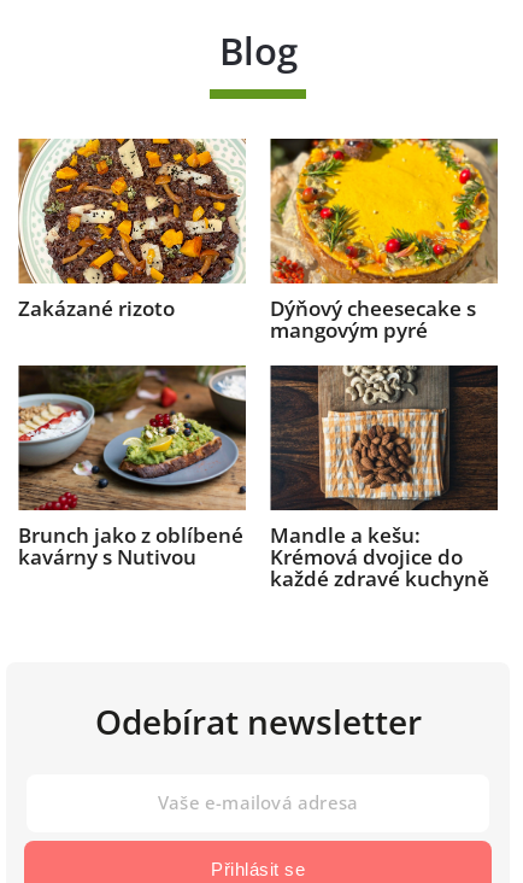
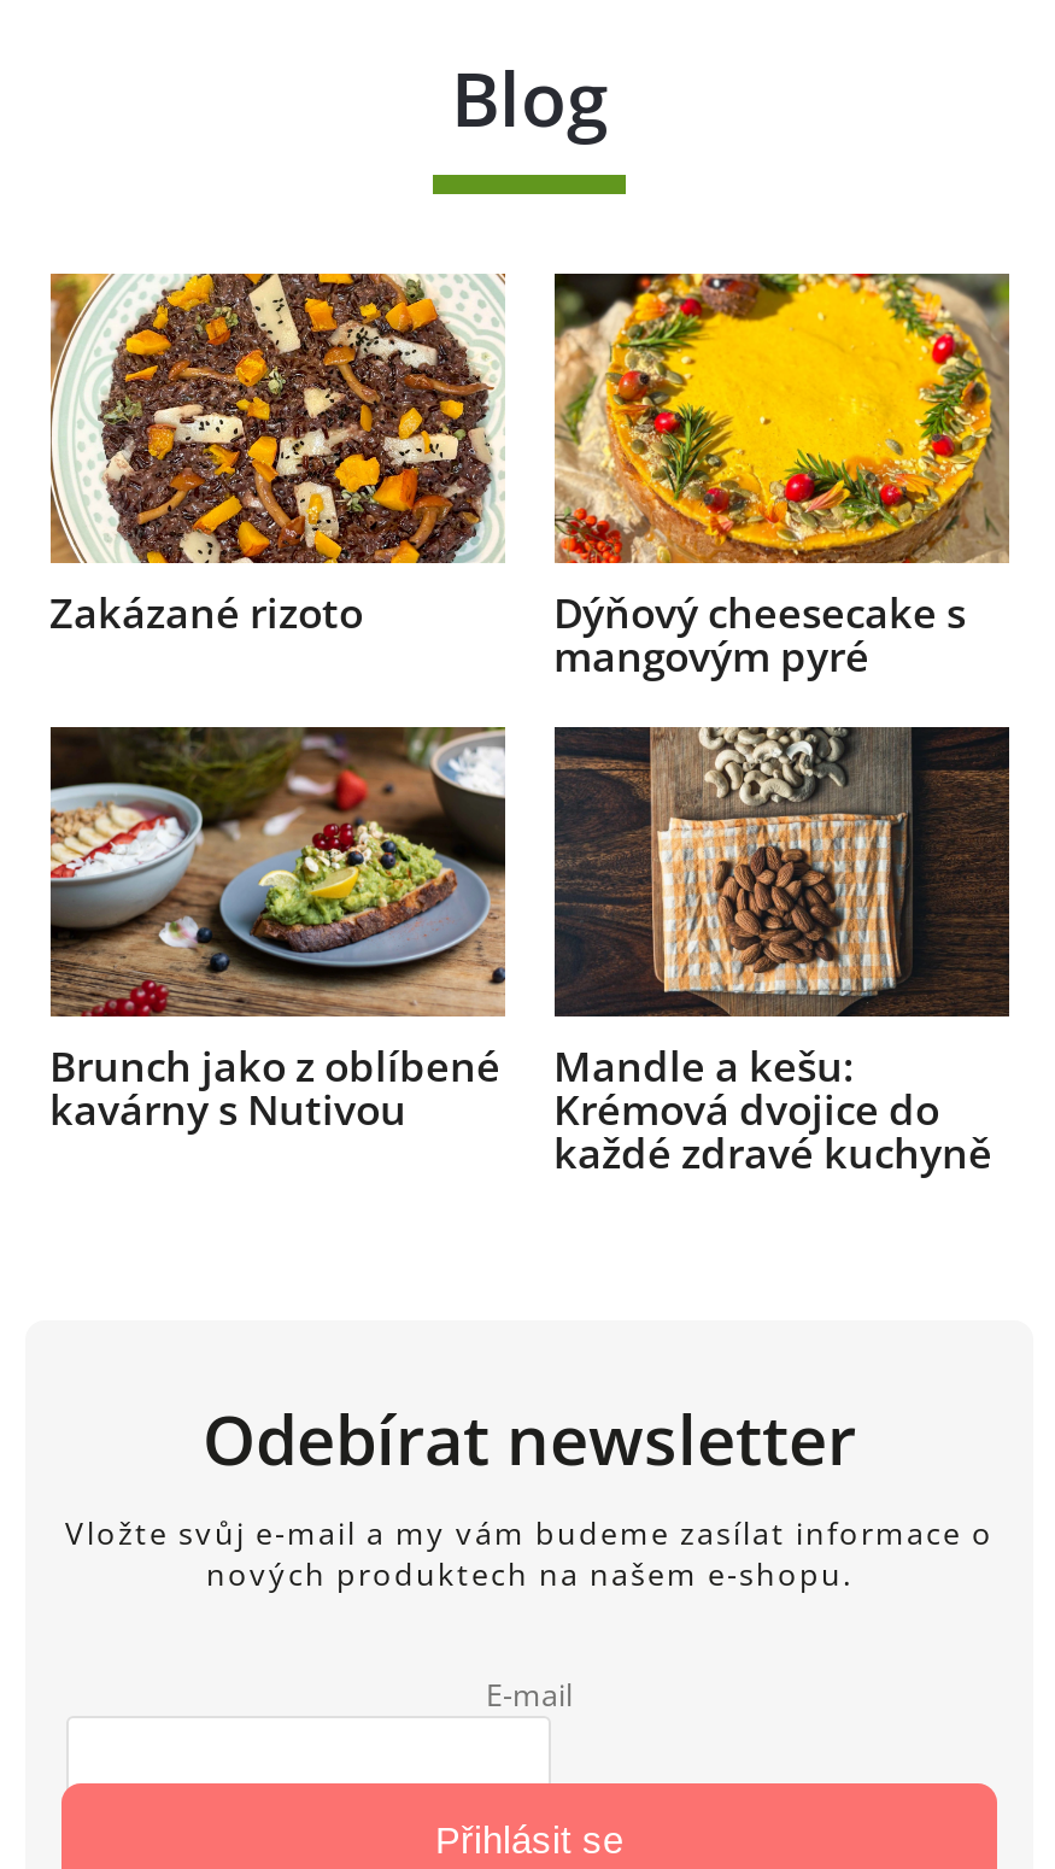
+ Vložte svůj e-mail a my vám budeme zasílat informace o
+ nových produktech na našem e-shopu.
+ E-mail
